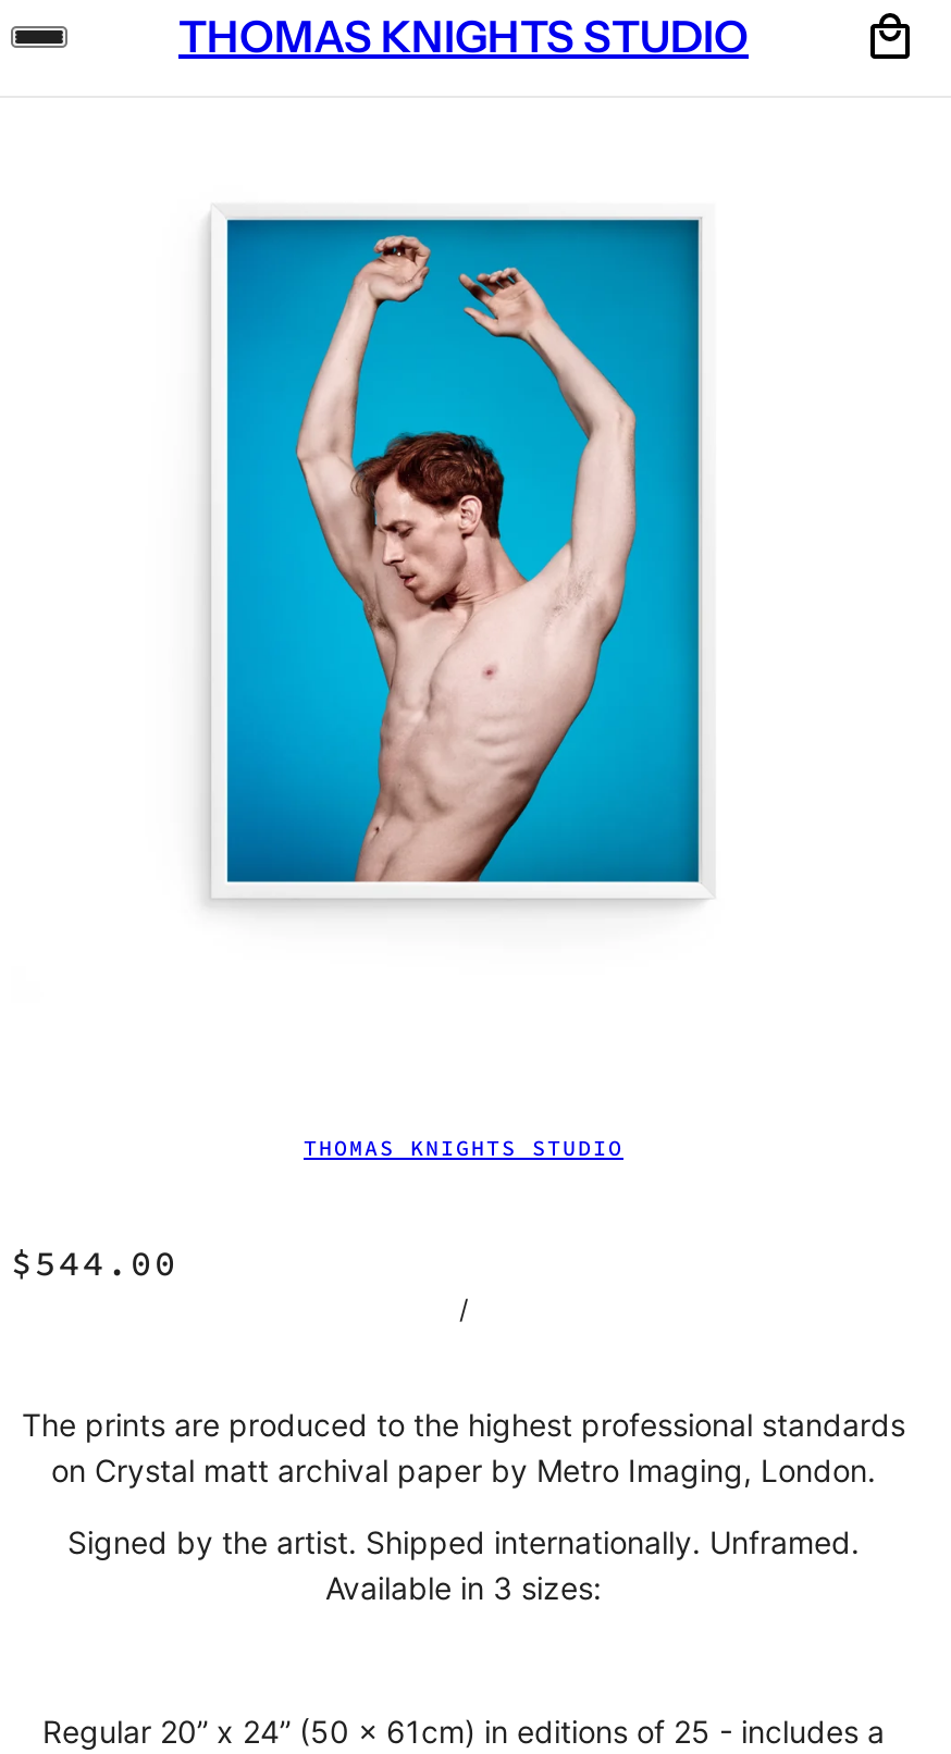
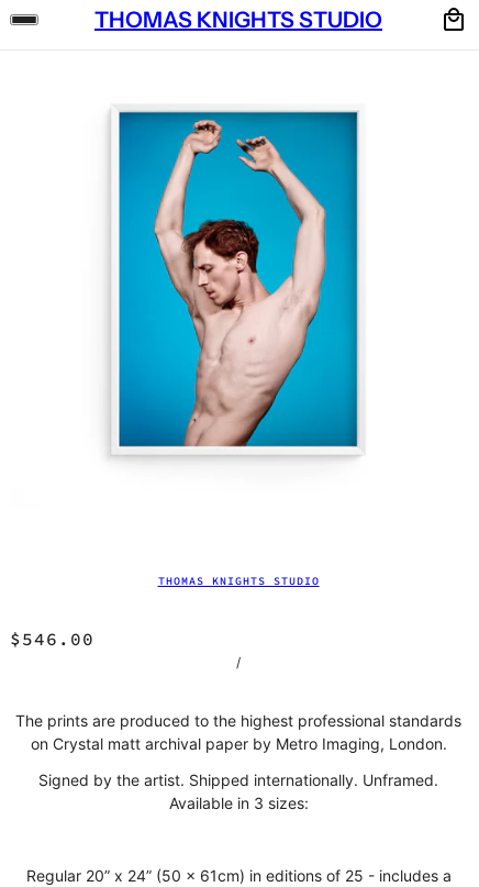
- $544.00
+ $546.00
